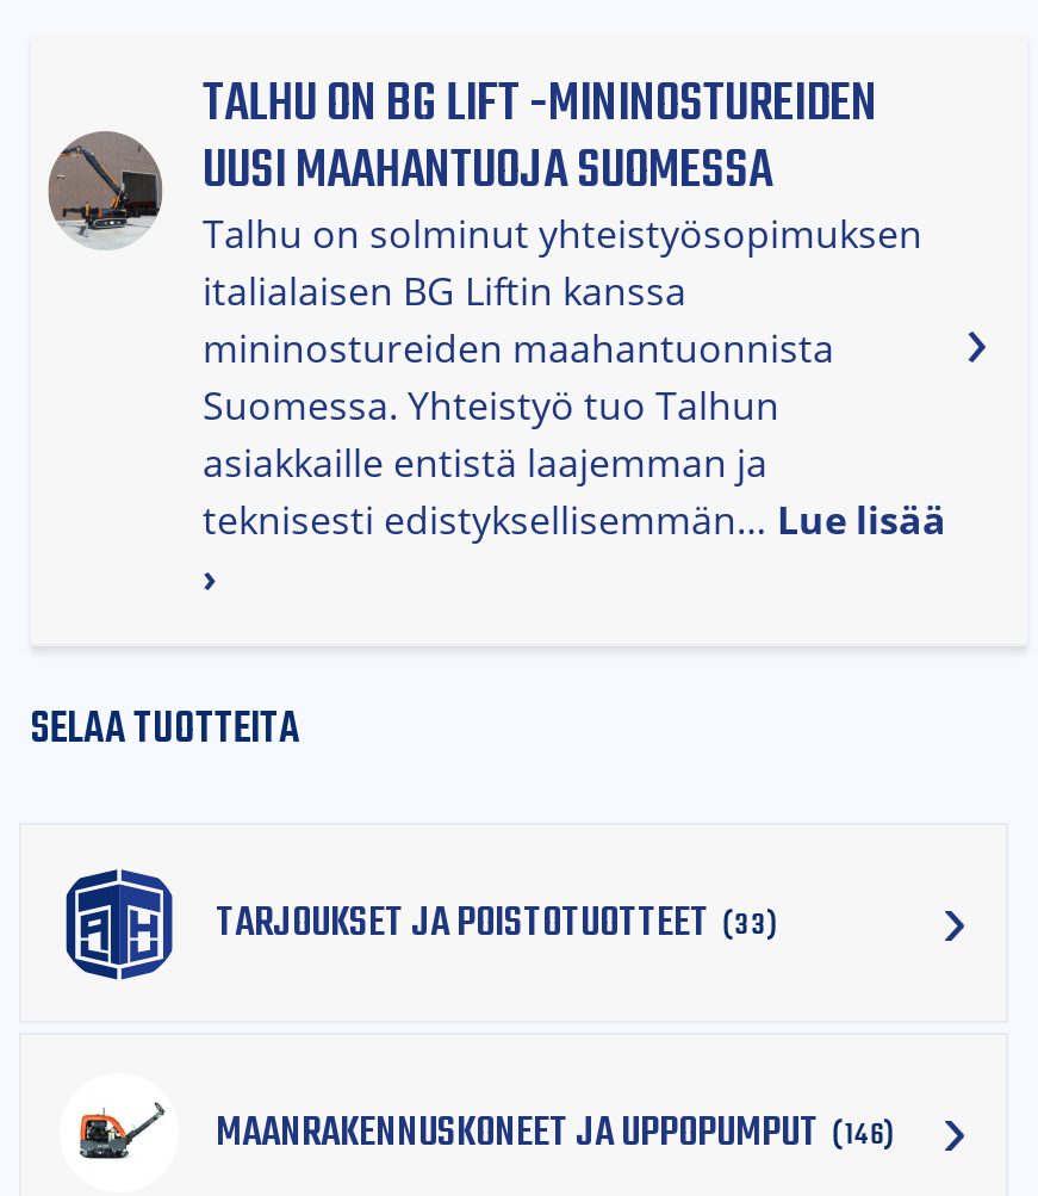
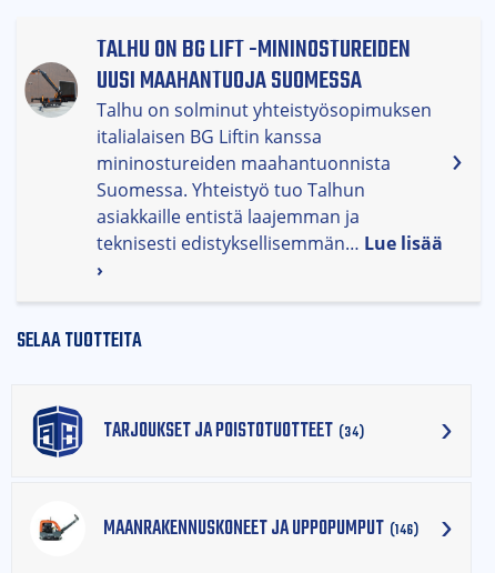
- TARJOUKSET JA POISTOTUOTTEET (33)
+ TARJOUKSET JA POISTOTUOTTEET (34)
